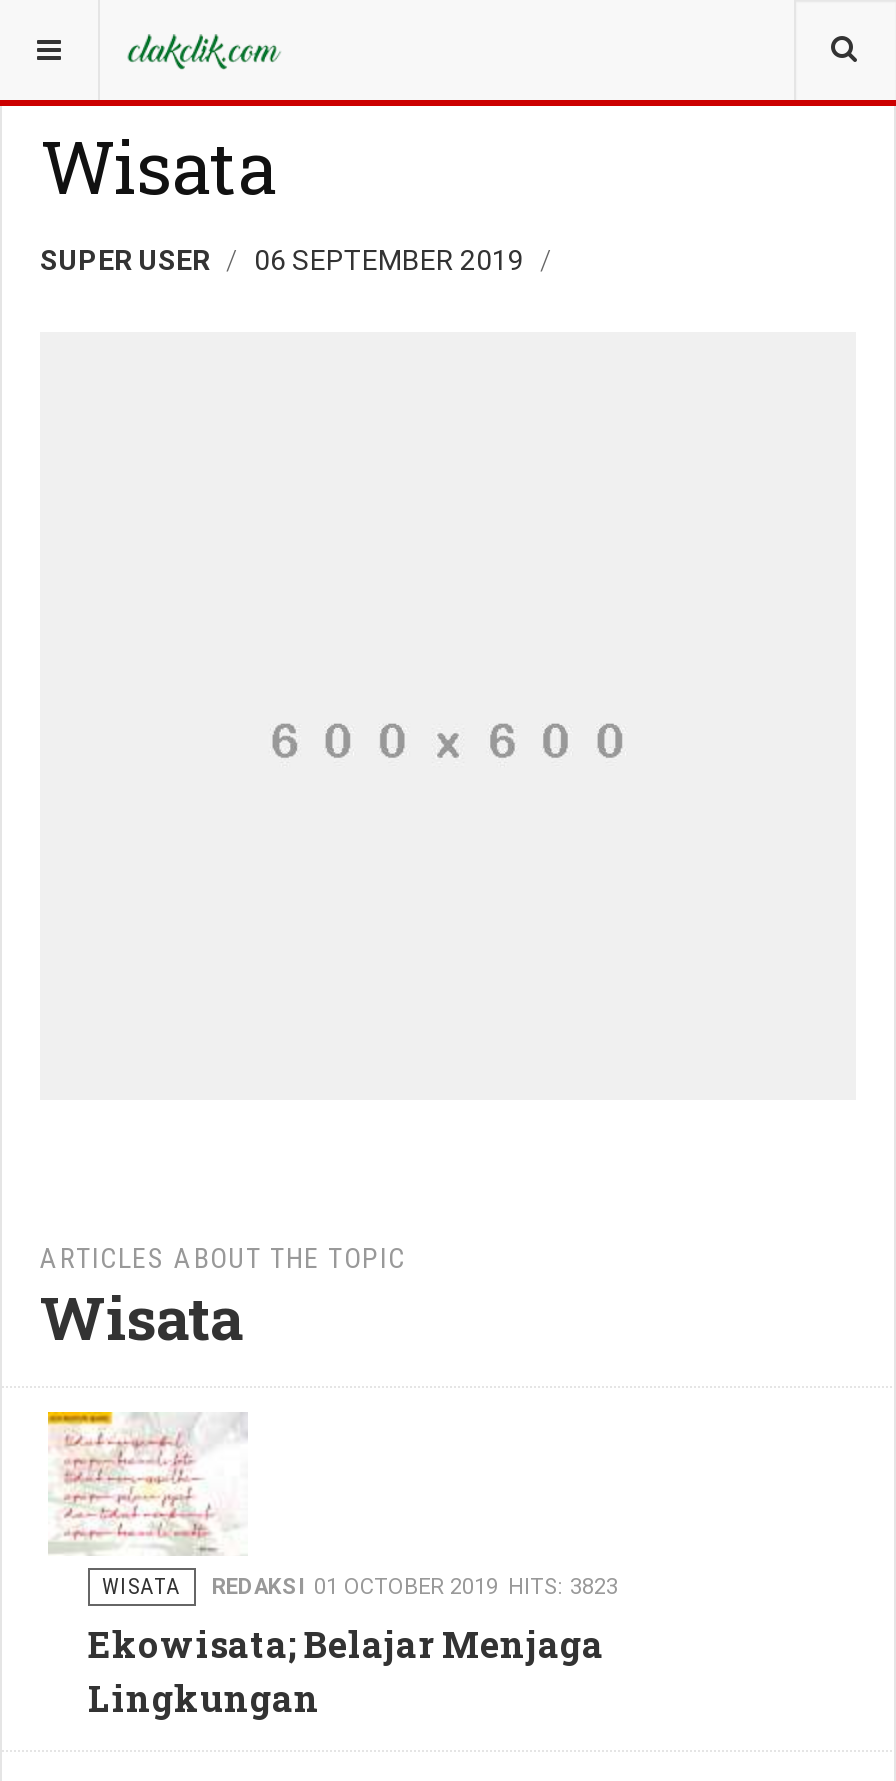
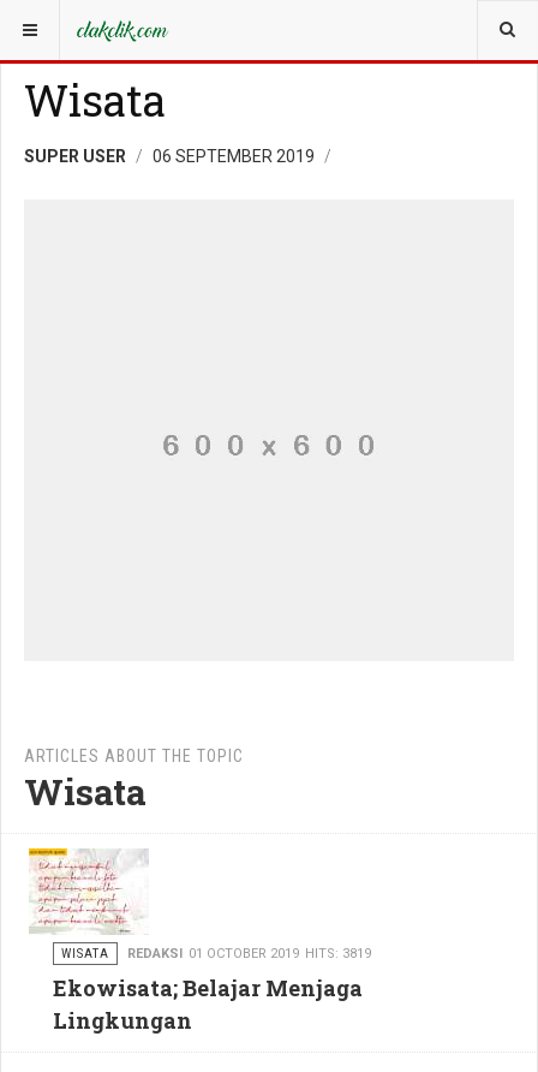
- REDAKSI 01 OCTOBER 2019 HITS: 3823
+ REDAKSI 01 OCTOBER 2019 HITS: 3819
